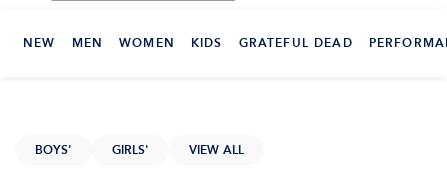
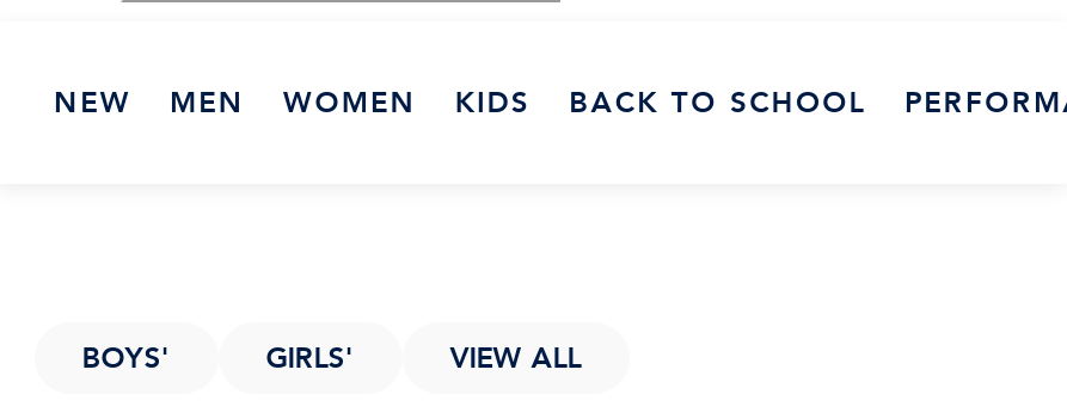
- GRATEFUL DEAD
+ BACK TO SCHOOL
